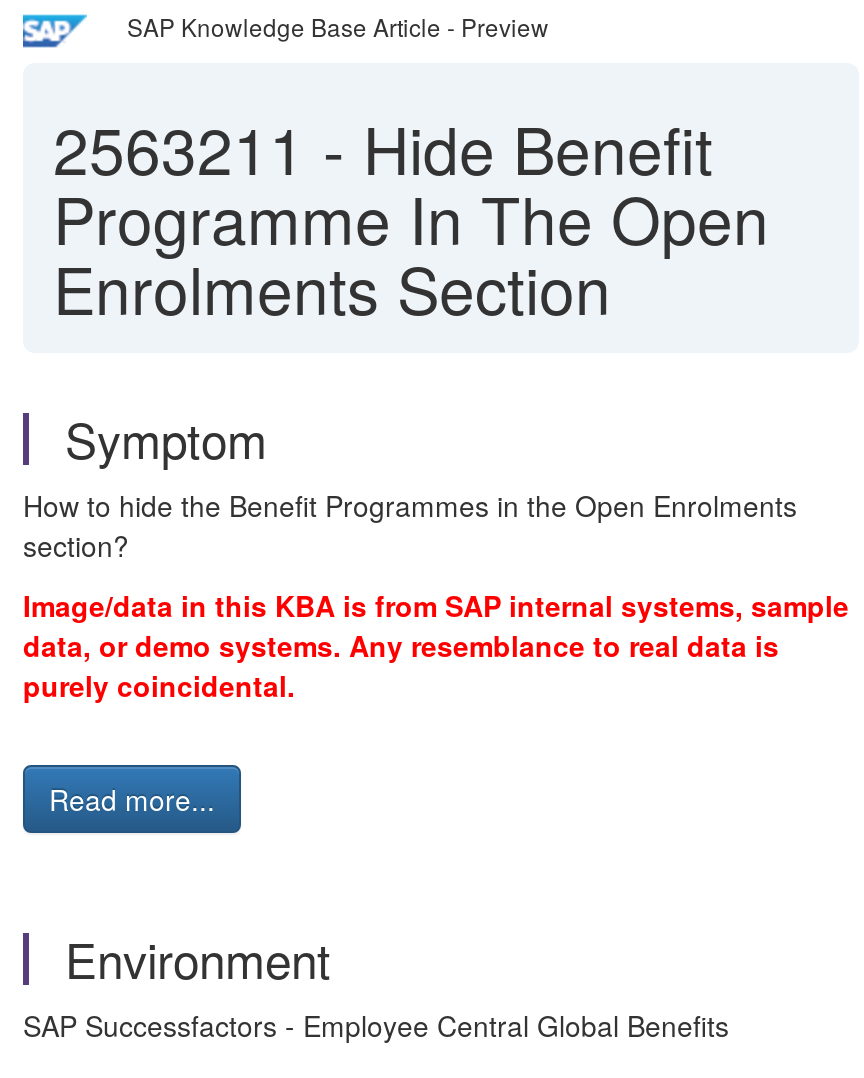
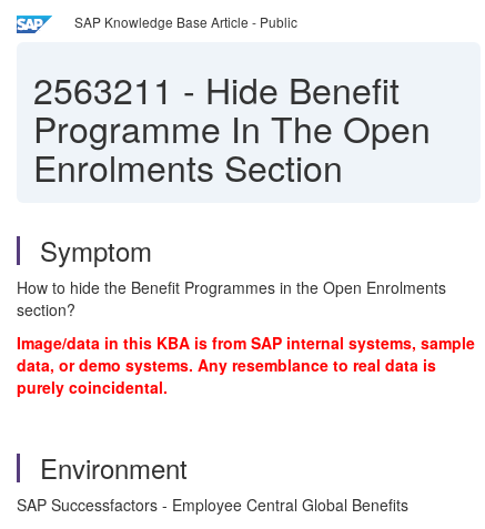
- SAP Knowledge Base Article - Preview
+ SAP Knowledge Base Article - Public

- Read more...
